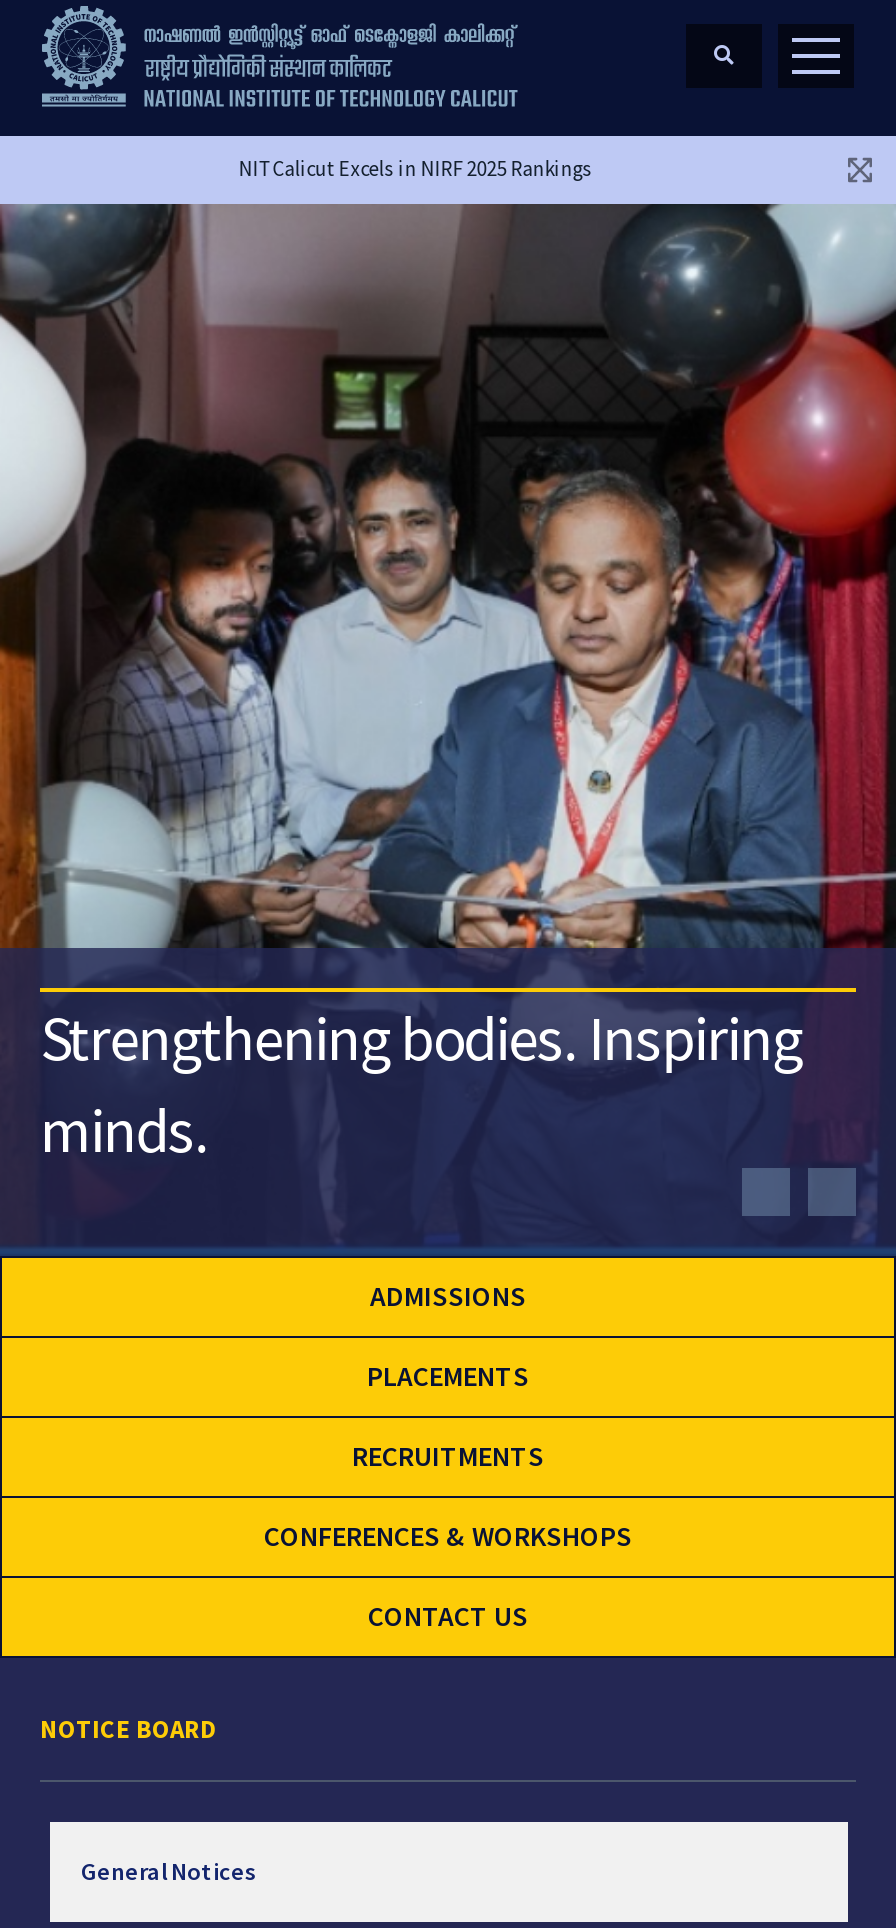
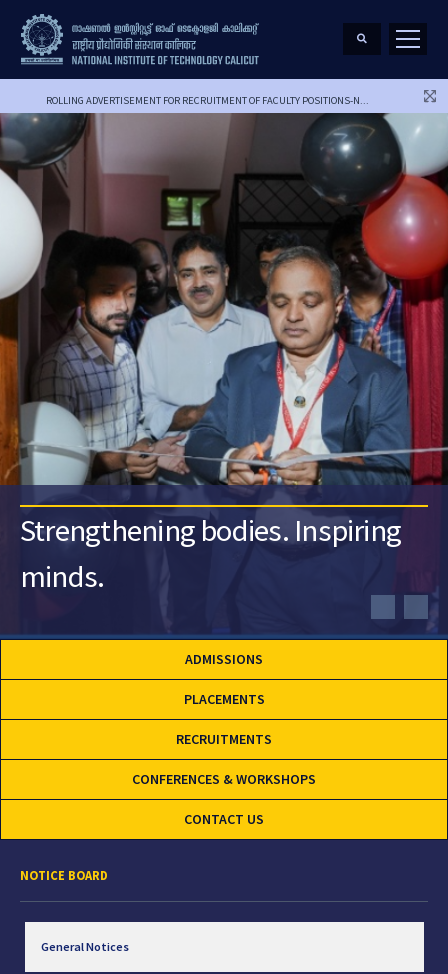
- NIT Calicut Excels in NIRF 2025 Rankings
+ ROLLING ADVERTISEMENT FOR RECRUITMENT OF FACULTY POSITIONS-N...
